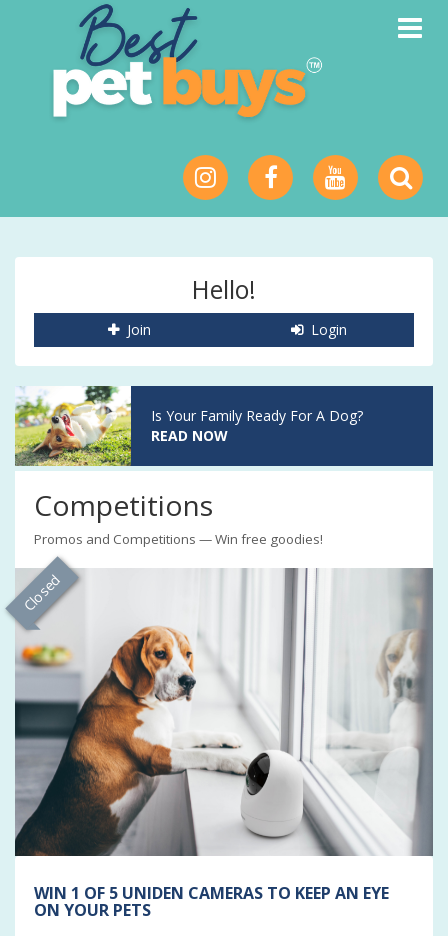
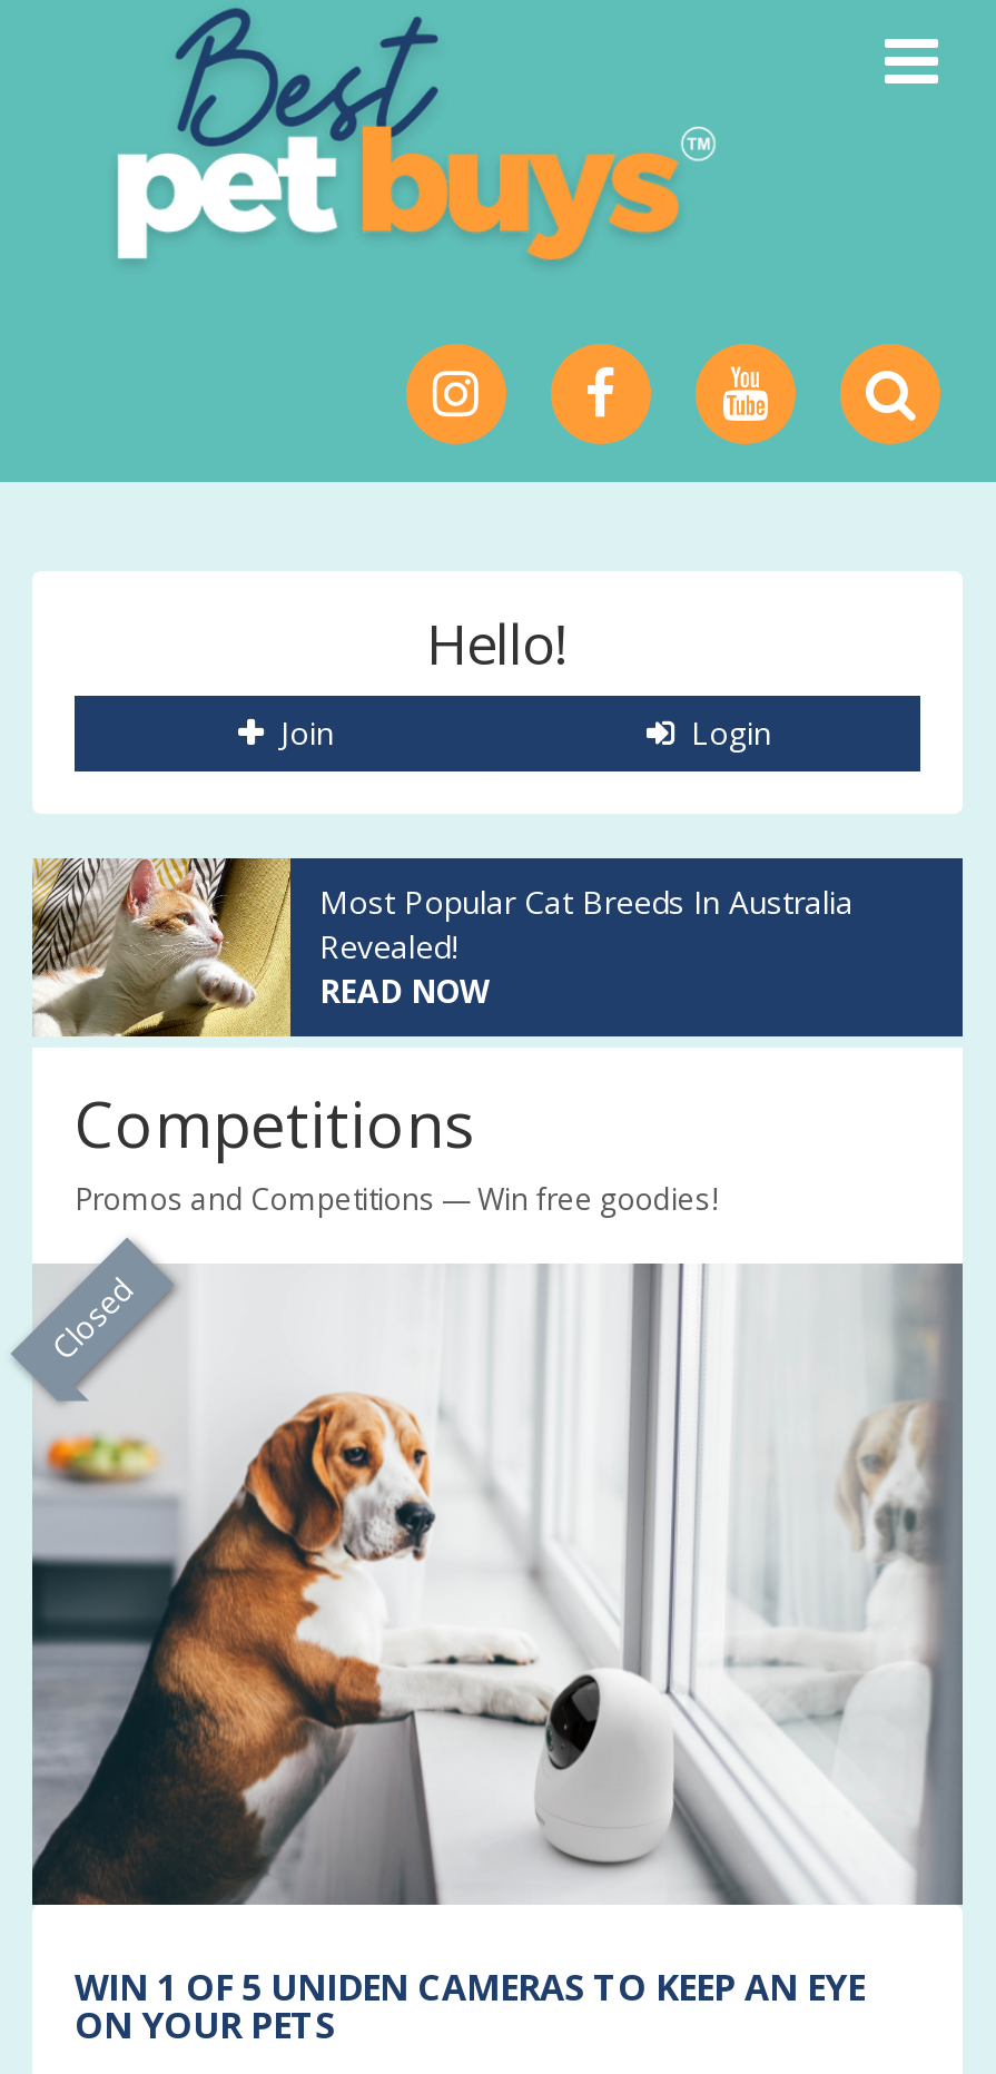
- [image]
- Is Your Family Ready For A Dog?
+ [image]
+ Most Popular Cat Breeds In Australia
+ Revealed!
